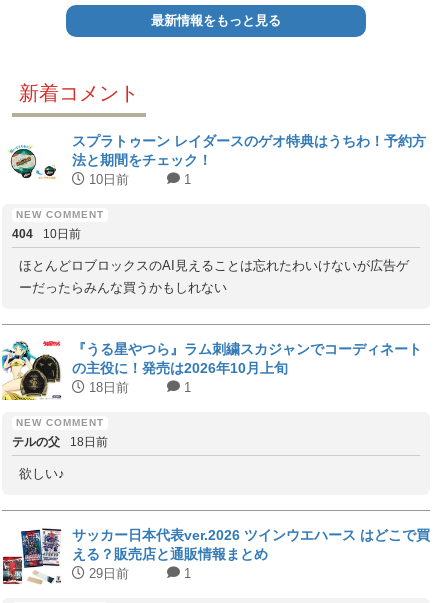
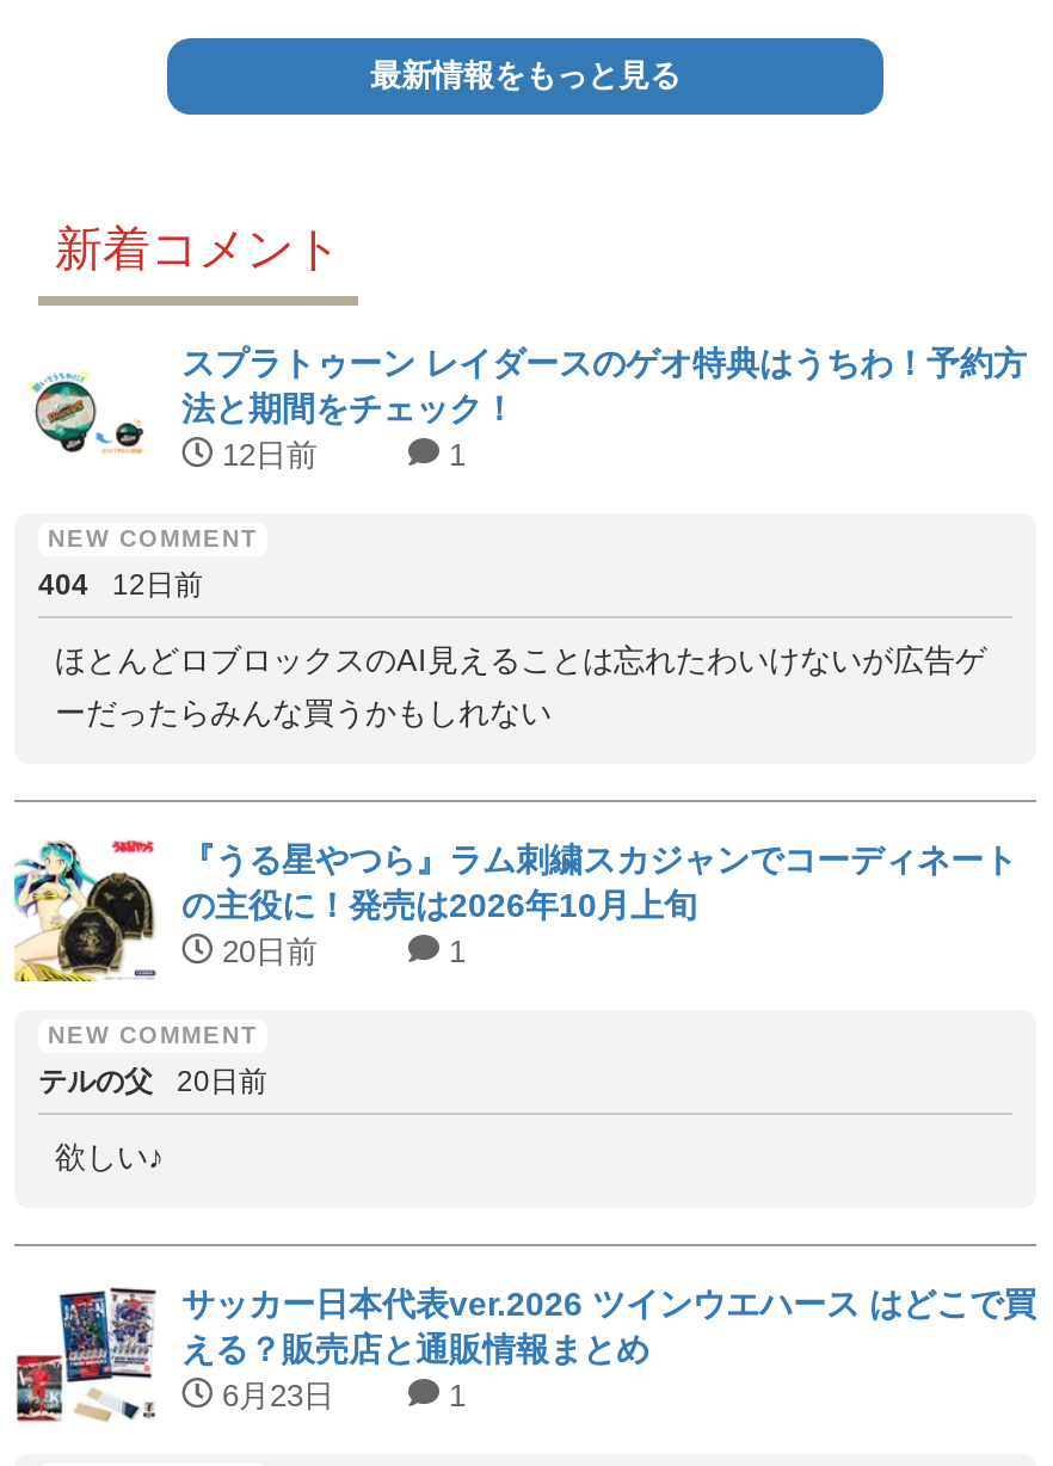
- 10日前
+ 12日前

- 404 10日前
+ 404 12日前

- 18日前
+ 20日前

- テルの父 18日前
+ テルの父 20日前

- 29日前
+ 6月23日
